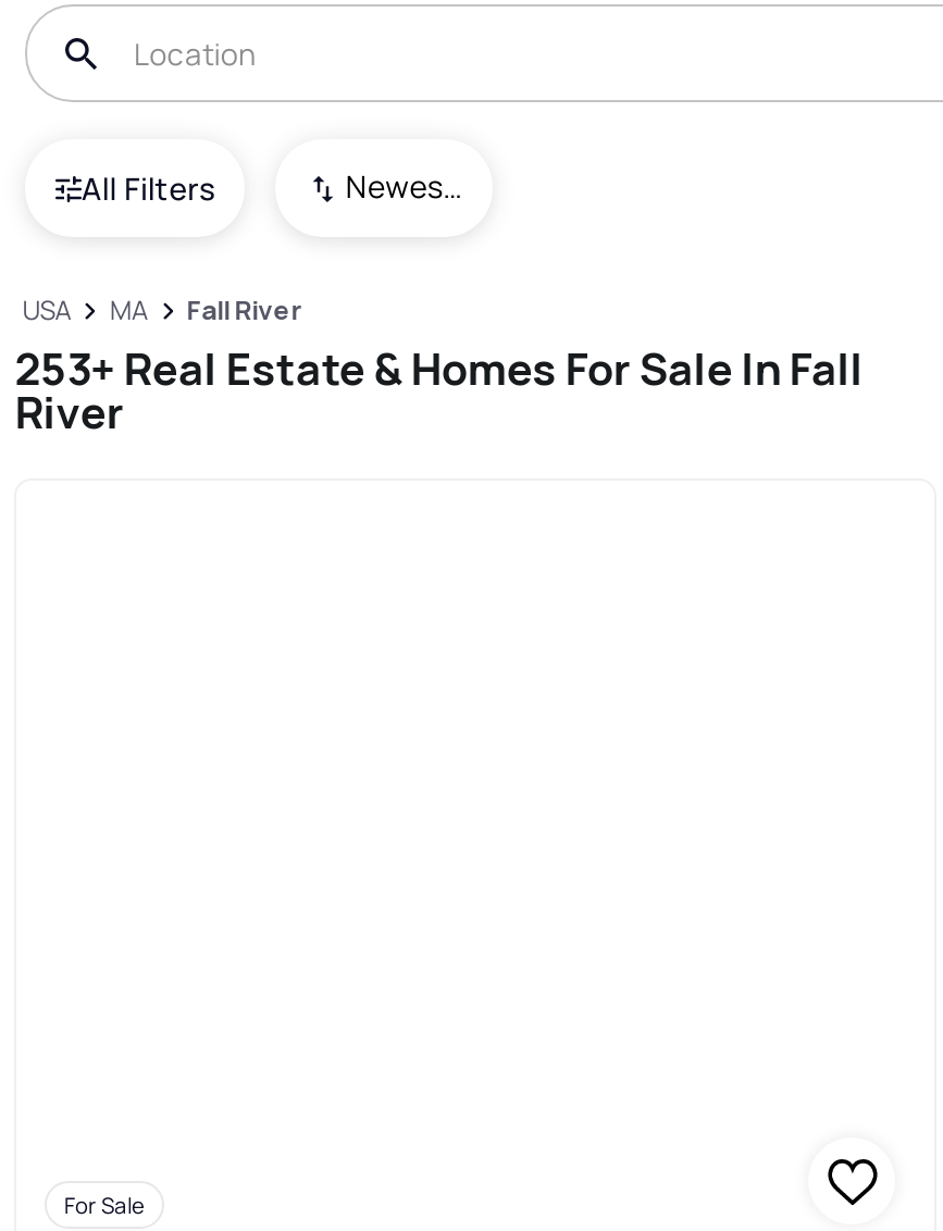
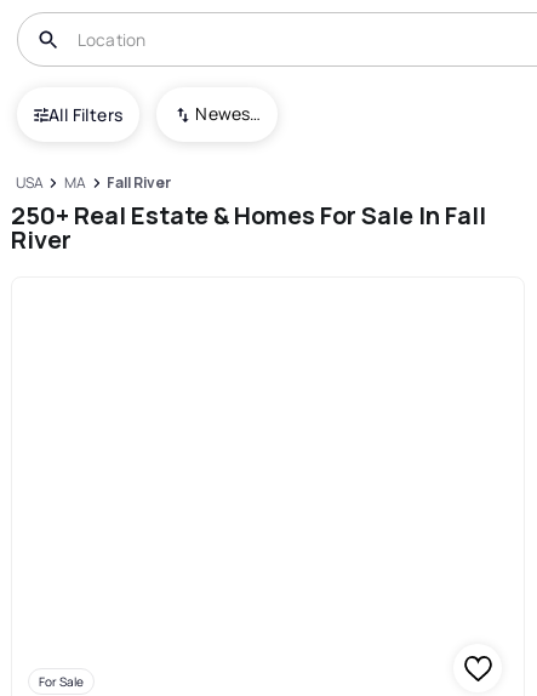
- 253+ Real Estate & Homes For Sale In Fall
+ 250+ Real Estate & Homes For Sale In Fall
